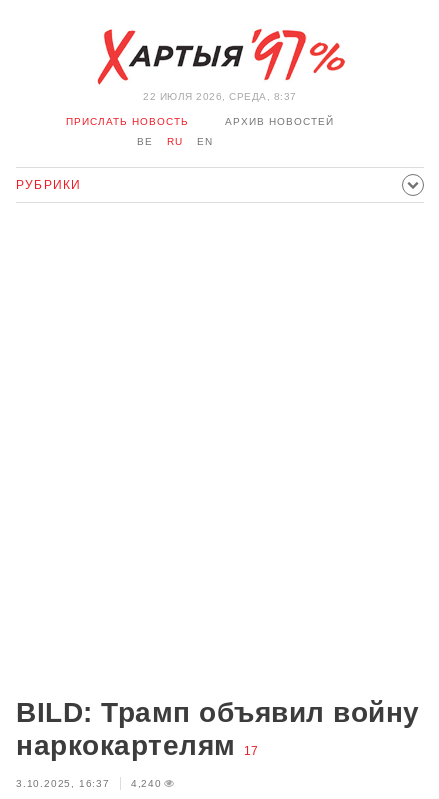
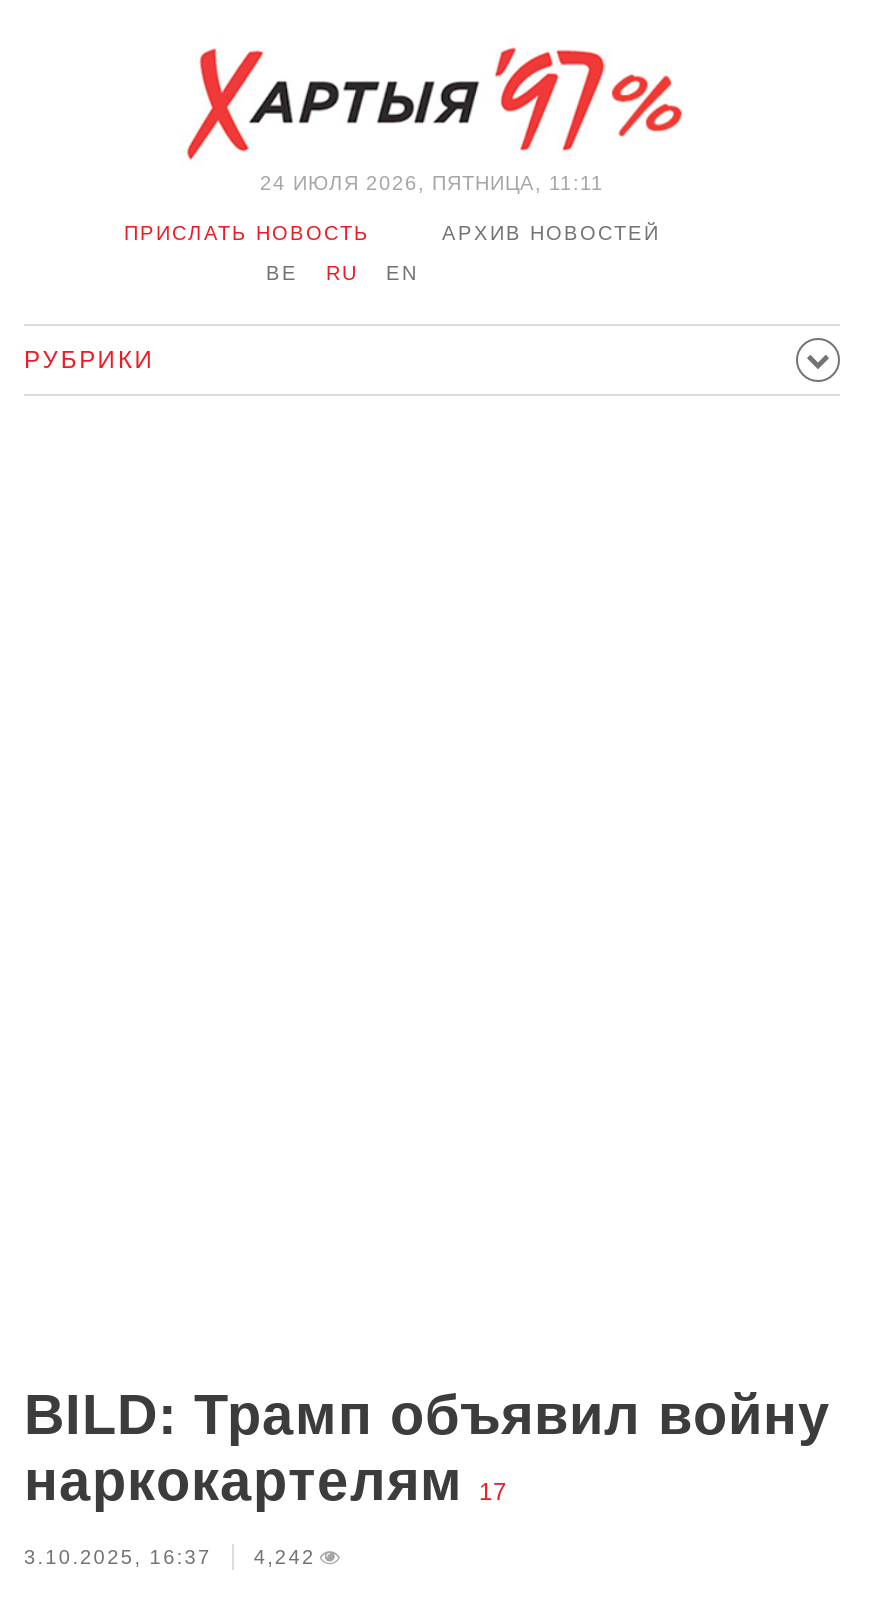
- 22 ИЮЛЯ 2026, СРЕДА, 8:37
+ 24 ИЮЛЯ 2026, ПЯТНИЦА, 11:11

- 3.10.2025, 16:37 4,240
+ 3.10.2025, 16:37 4,242
